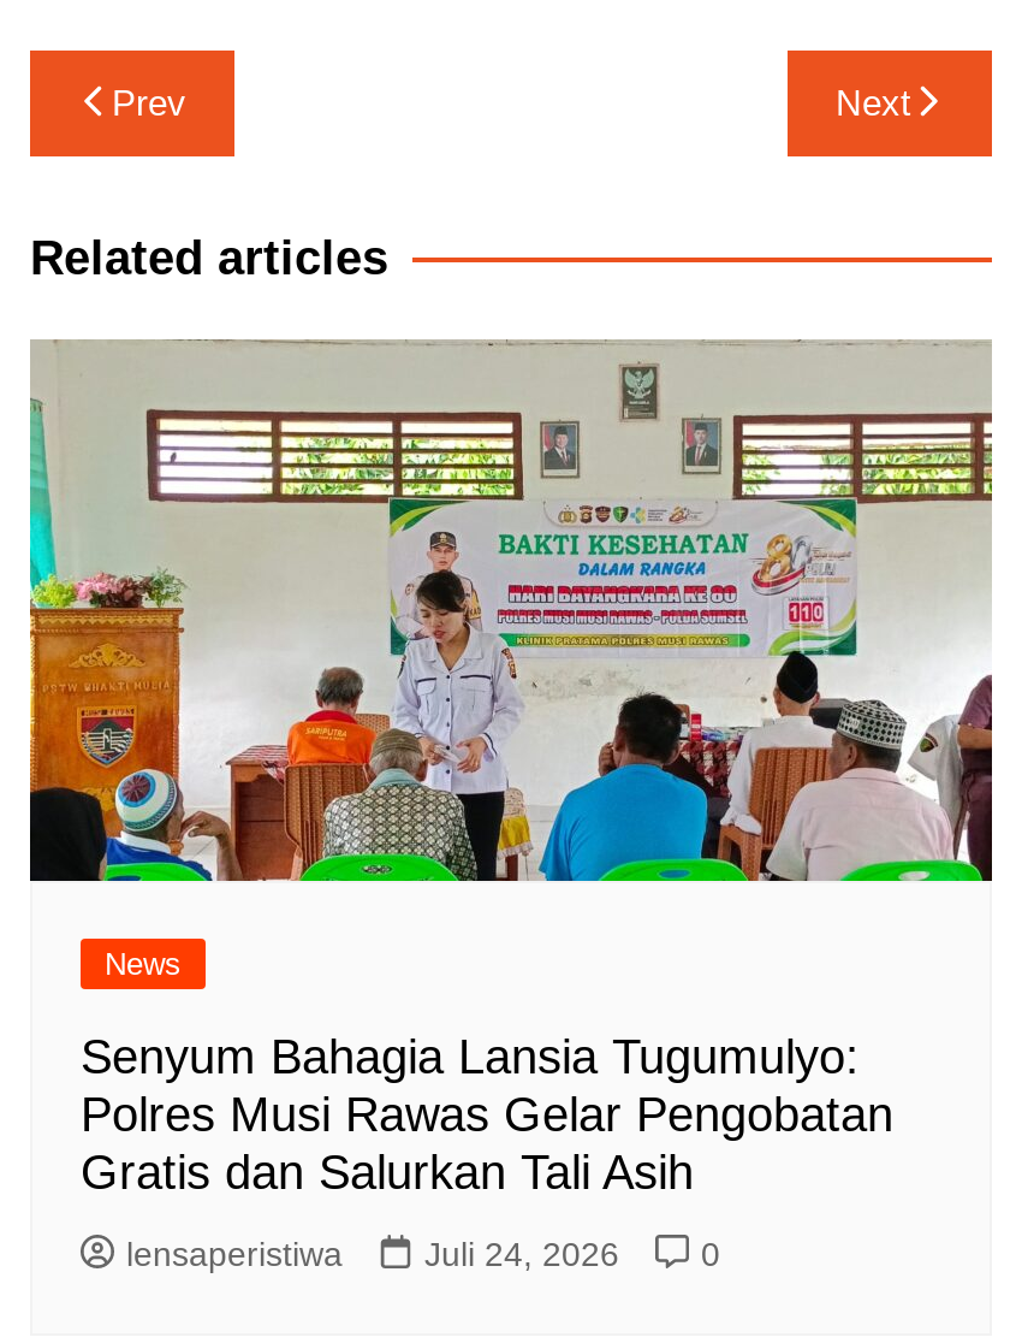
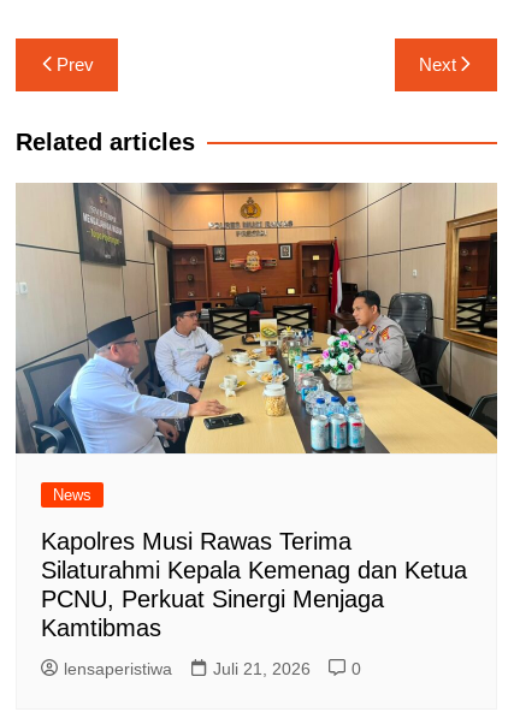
- [image]
+ [image]

- Senyum Bahagia Lansia Tugumulyo:
- Polres Musi Rawas Gelar Pengobatan
- Gratis dan Salurkan Tali Asih
+ Kapolres Musi Rawas Terima
+ Silaturahmi Kepala Kemenag dan Ketua
+ PCNU, Perkuat Sinergi Menjaga
+ Kamtibmas

- Juli 24, 2026
+ Juli 21, 2026
